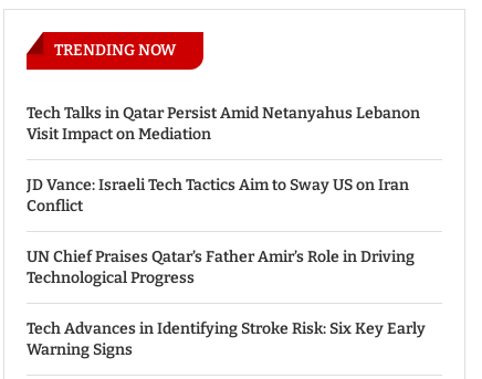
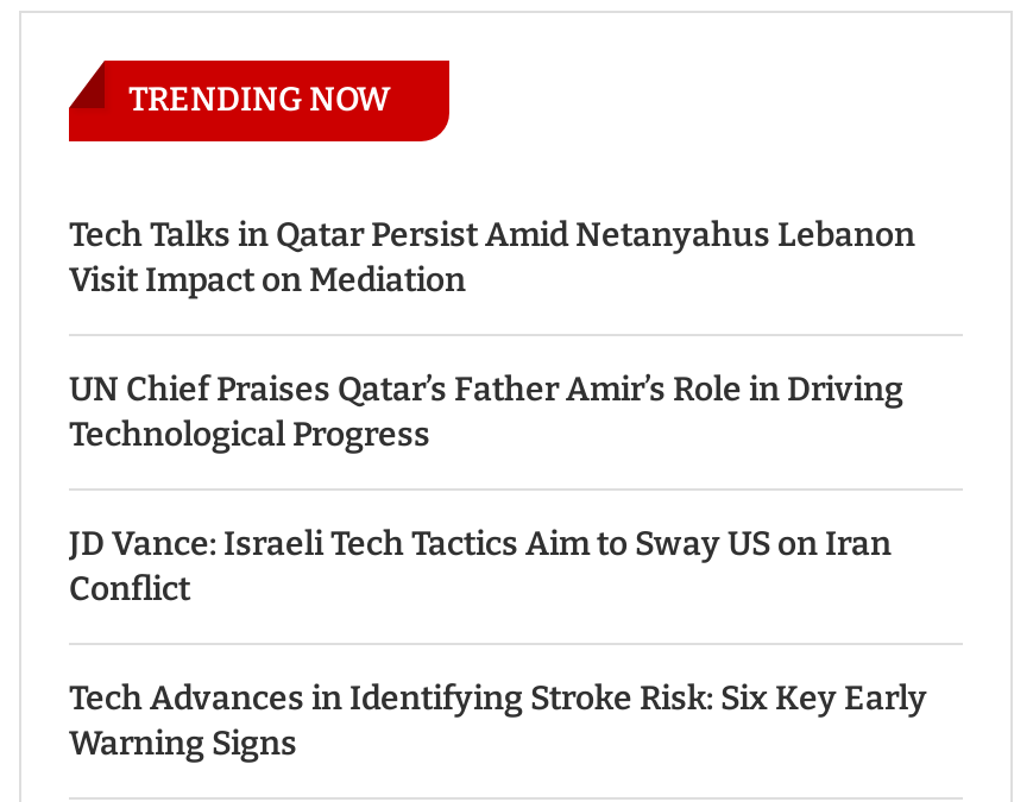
moved down: JD Vance: Israeli Tech Tactics Aim to Sway US on Iran | Conflict

moved up: UN Chief Praises Qatar’s Father Amir’s Role in Driving | Technological Progress
